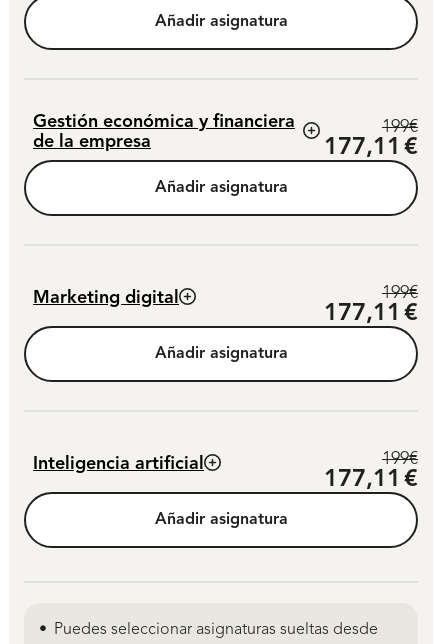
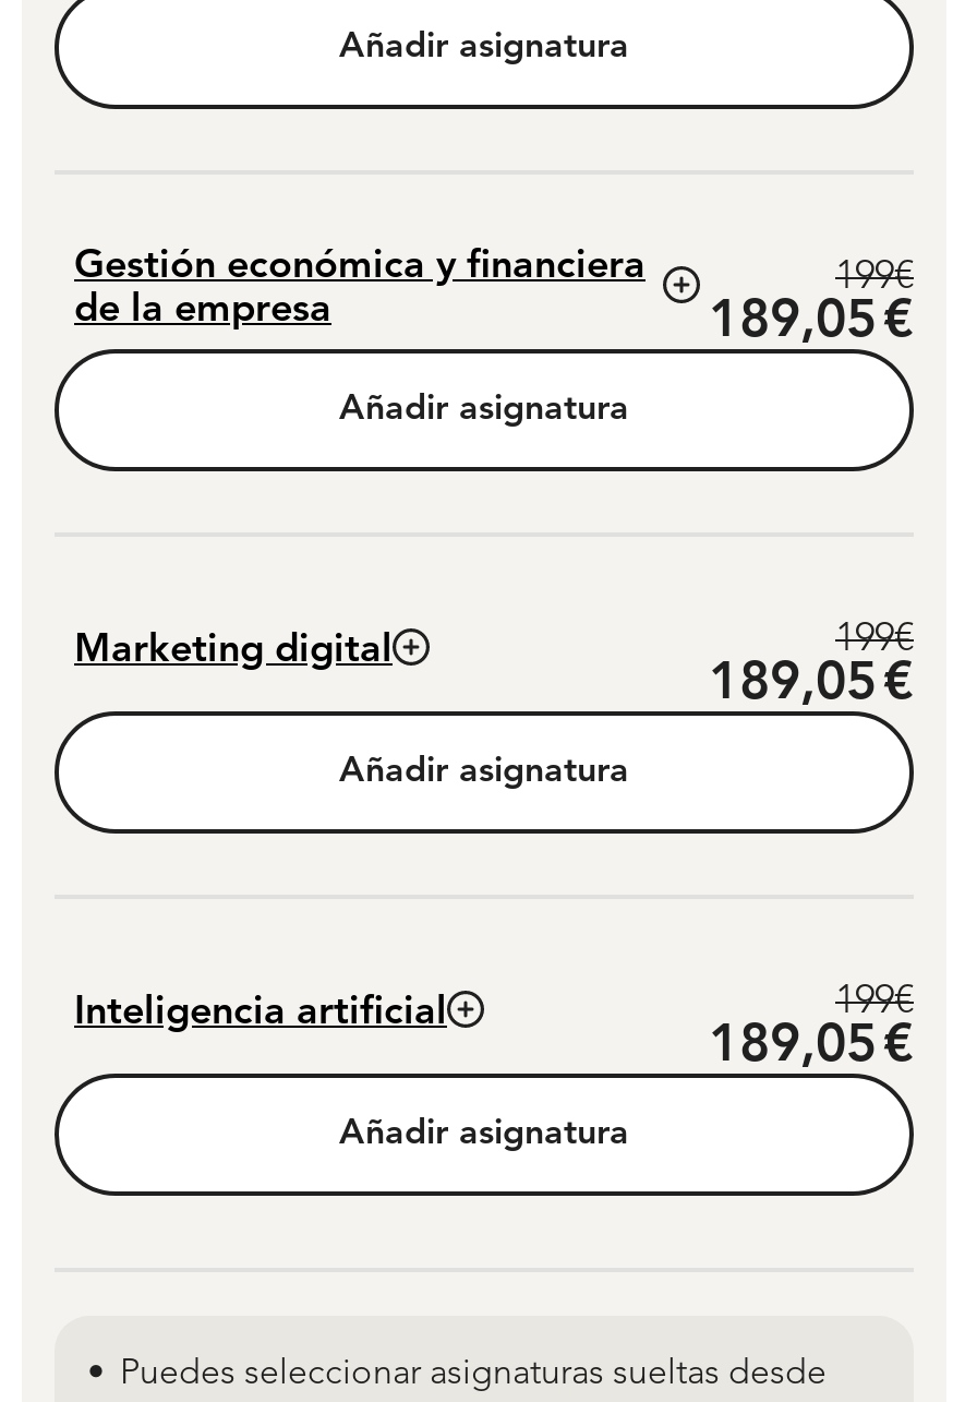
- 177,11 €
+ 189,05 €

- 177,11 €
+ 189,05 €

- 177,11 €
+ 189,05 €
